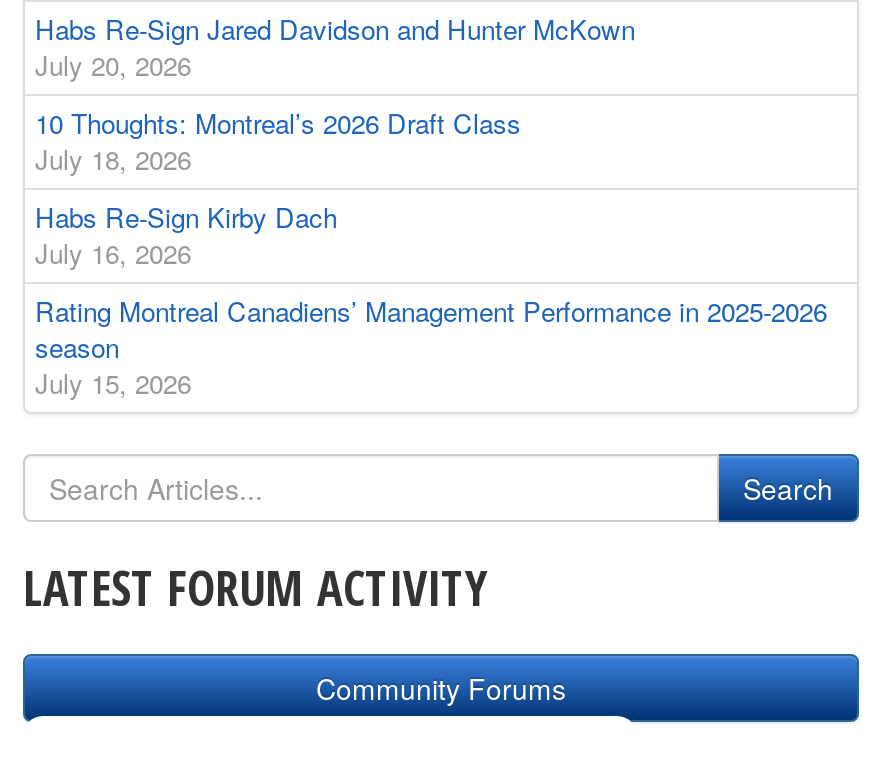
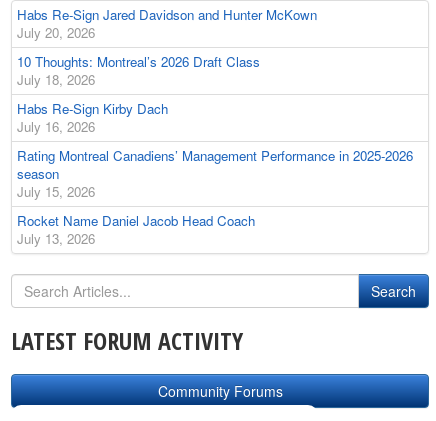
+ Rocket Name Daniel Jacob Head Coach
+ July 13, 2026
